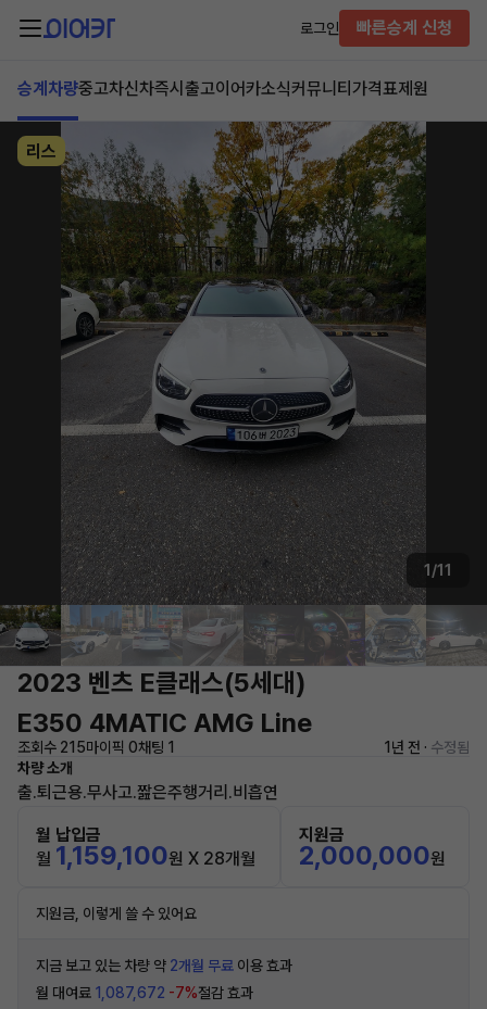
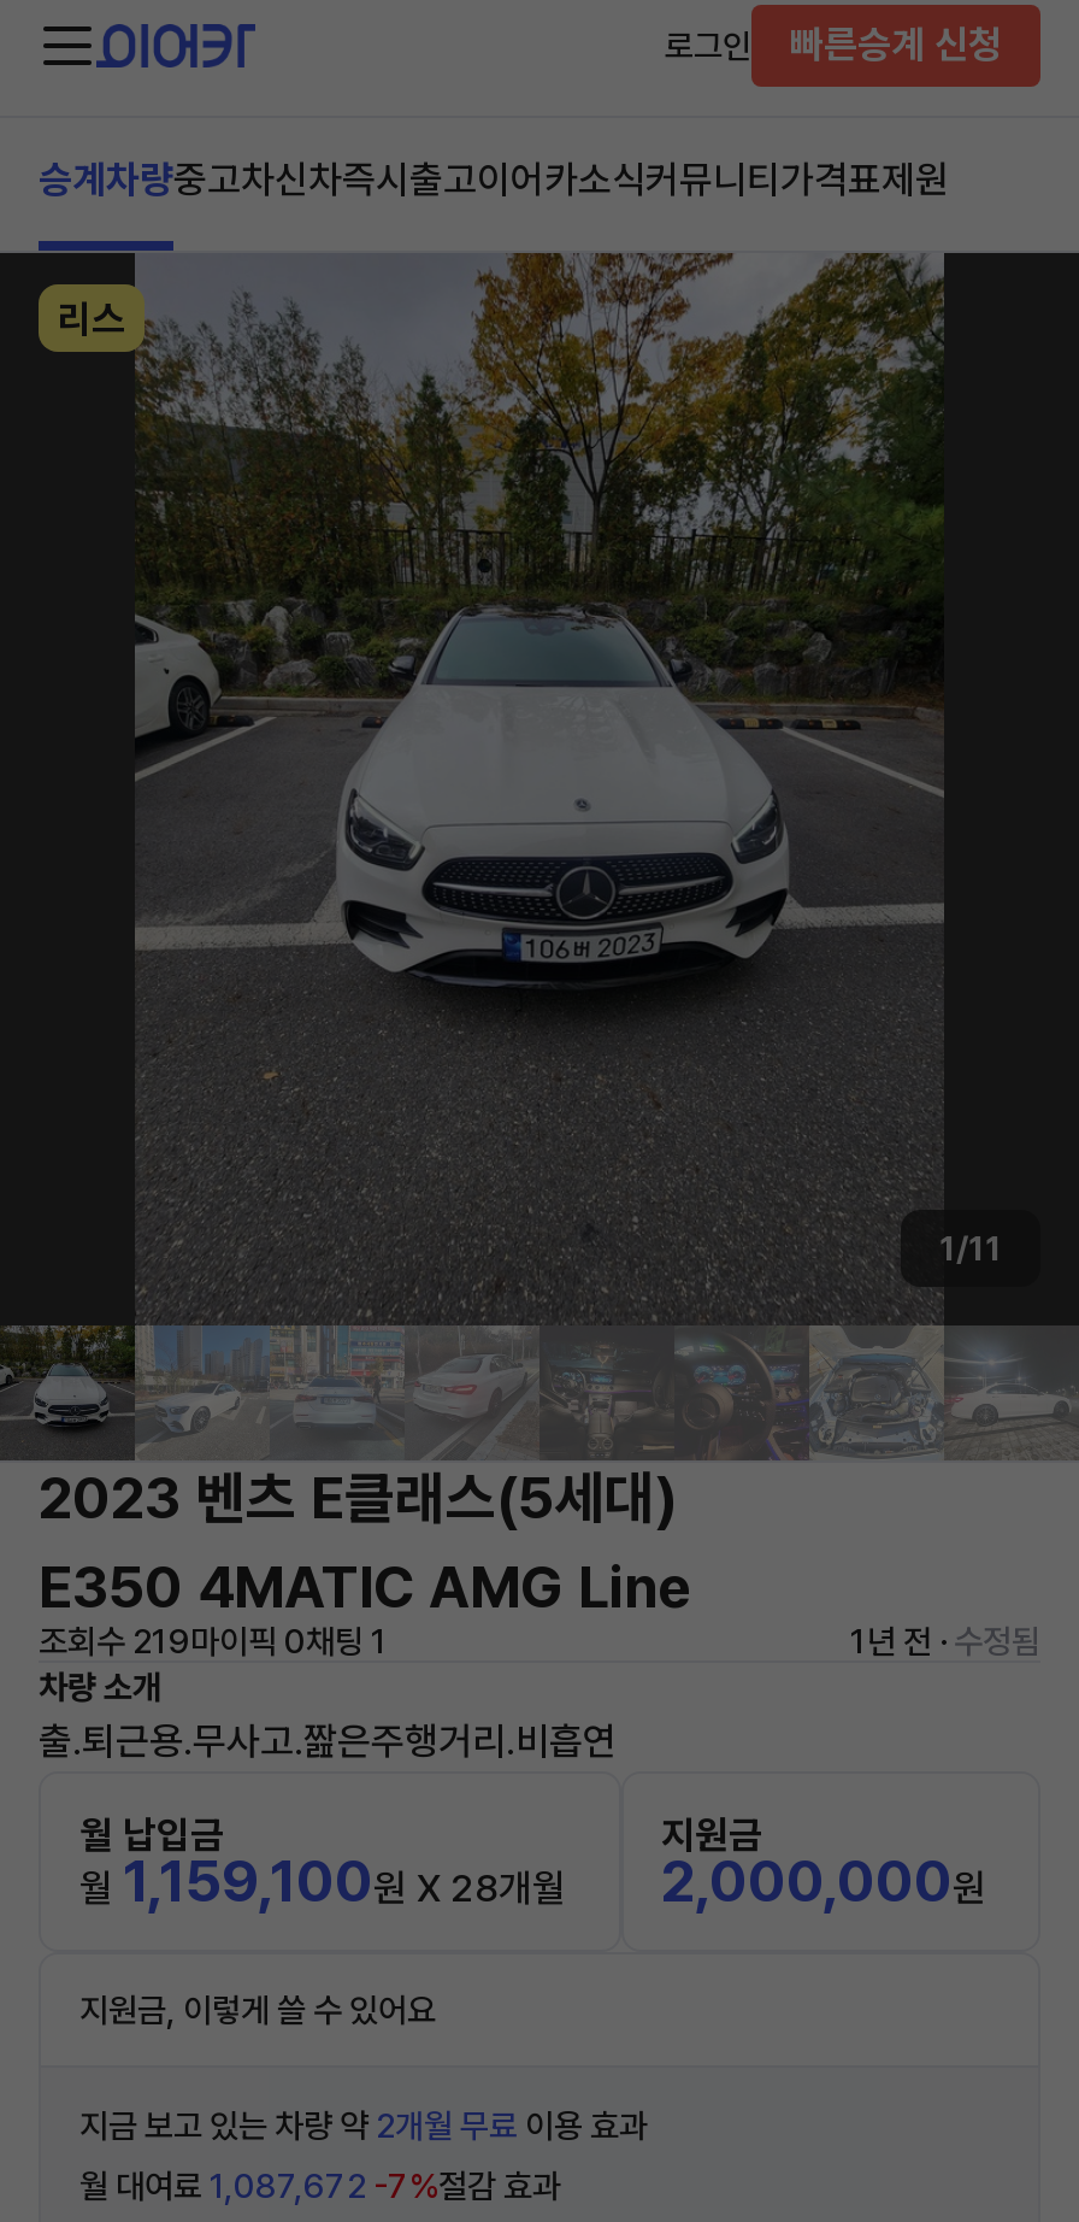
- 조회수 215마이픽 0채팅 1
+ 조회수 219마이픽 0채팅 1
